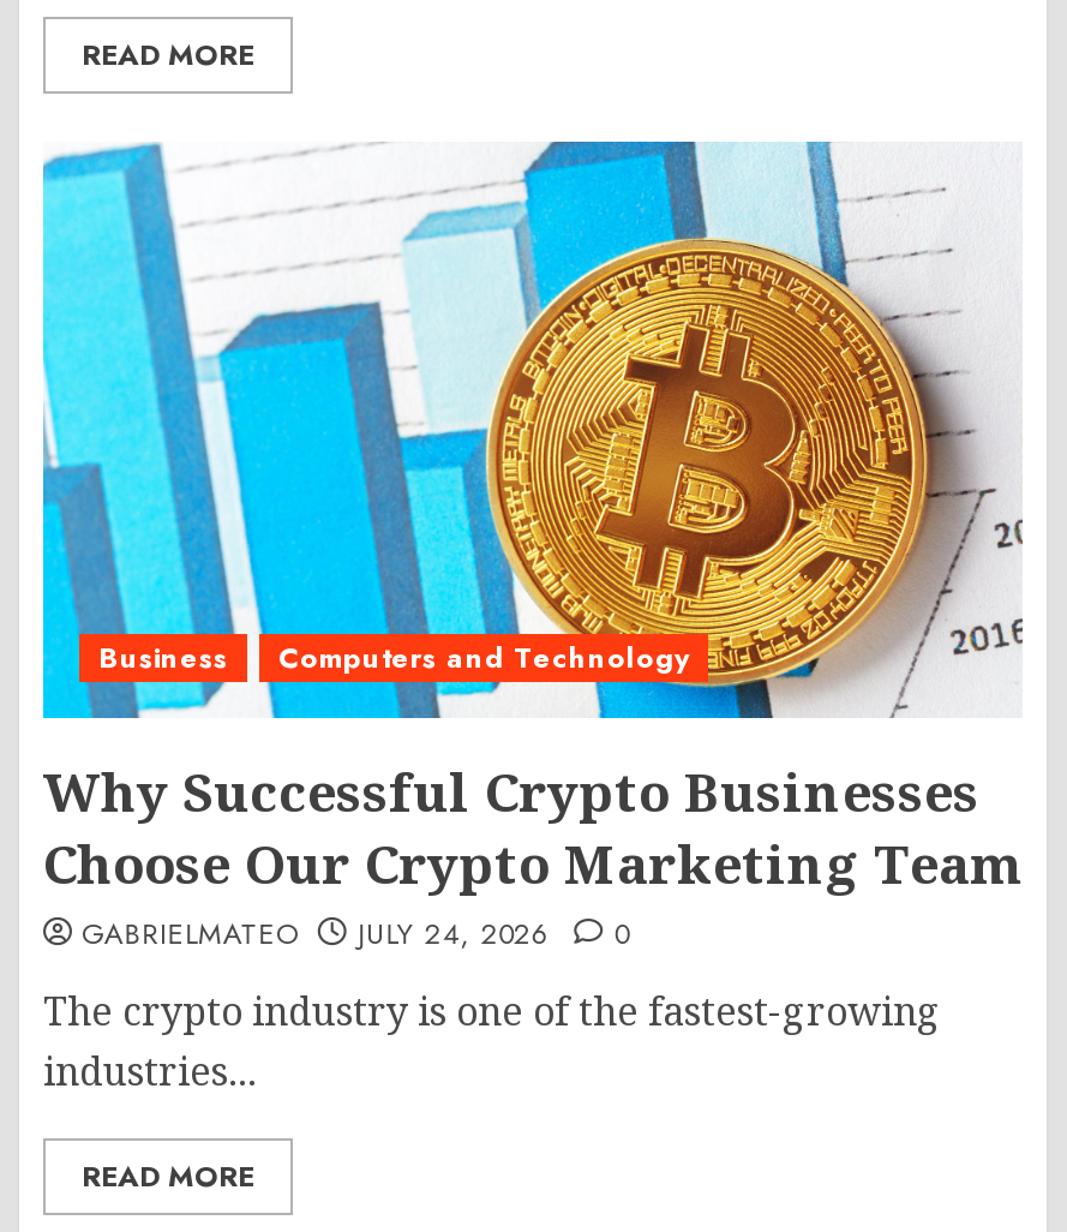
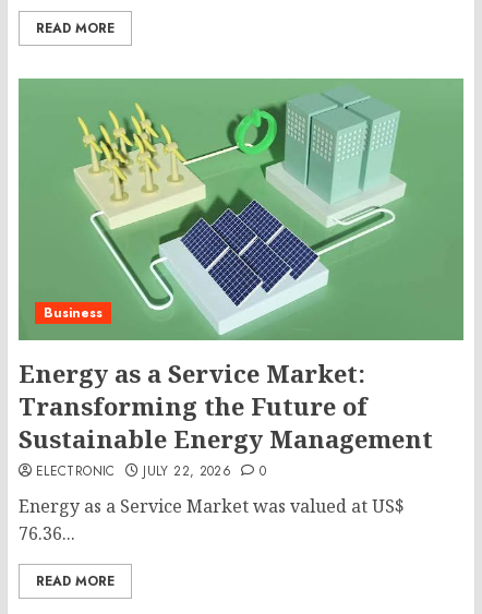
- [image]
- Computers and Technology
- Why Successful Crypto Businesses
- Choose Our Crypto Marketing Team
- GABRIELMATEO
- JULY 24, 2026
+ [image]
+ Energy as a Service Market:
+ Transforming the Future of
+ Sustainable Energy Management
+ ELECTRONIC
+ JULY 22, 2026

- The crypto industry is one of the fastest-growing
- industries...
+ Energy as a Service Market was valued at US$
+ 76.36...
